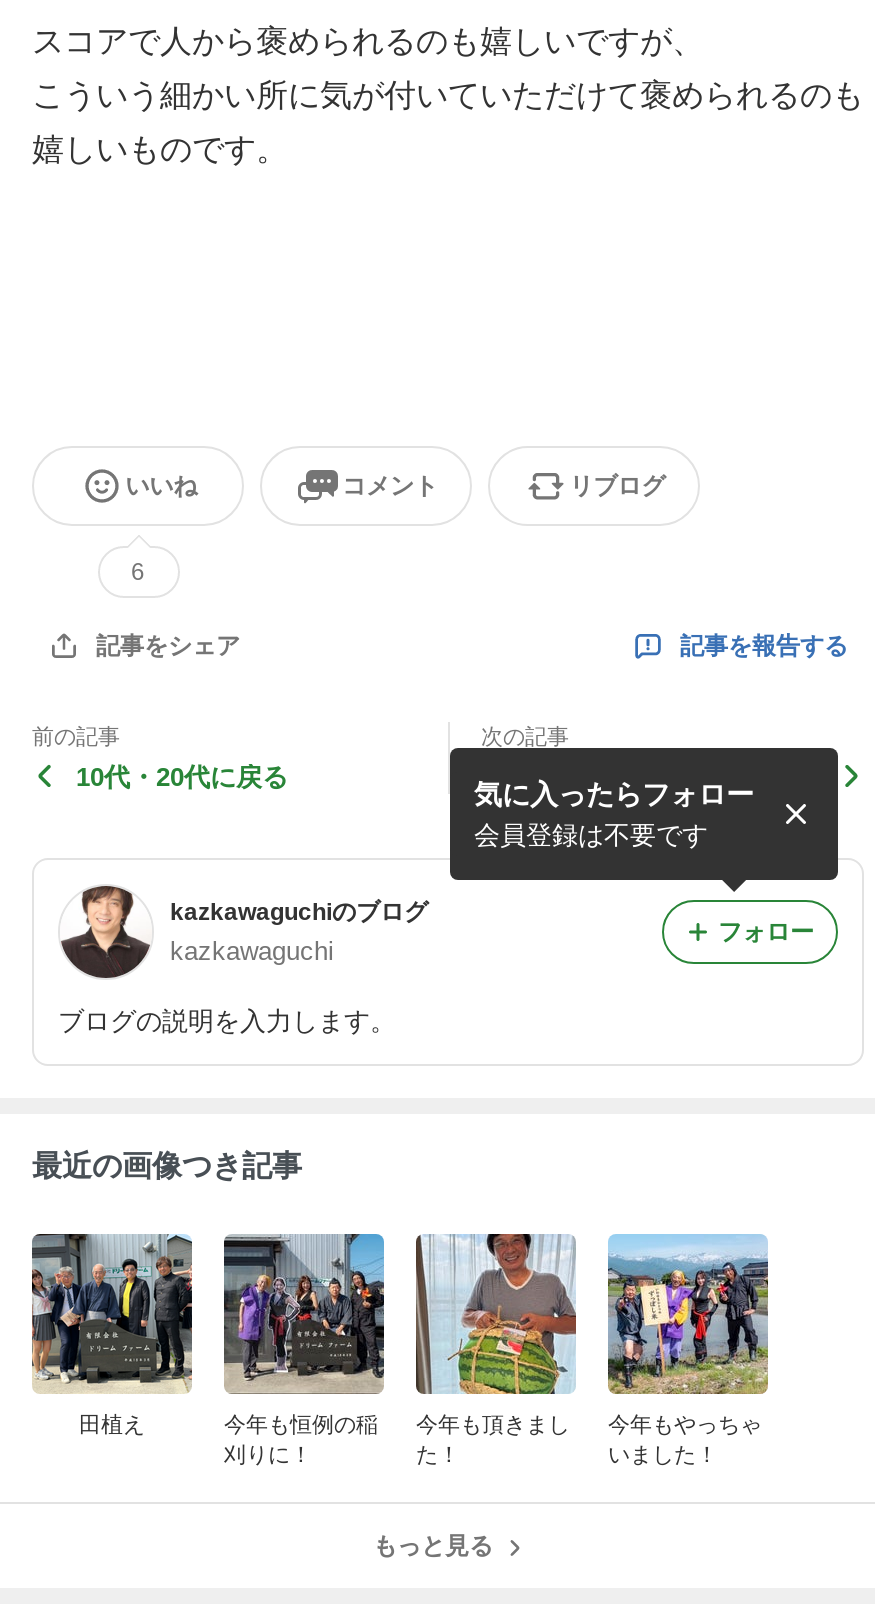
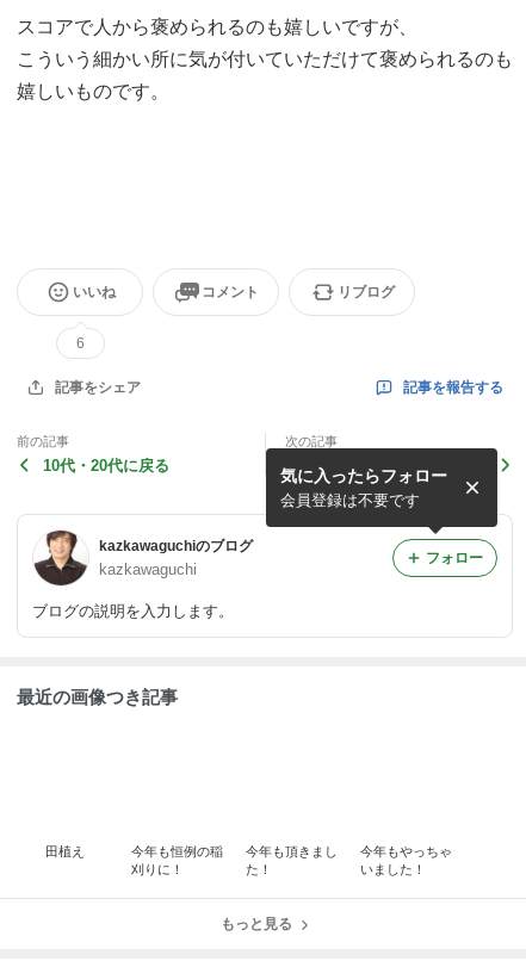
- [image]

- [image]

- [image]

- [image]
